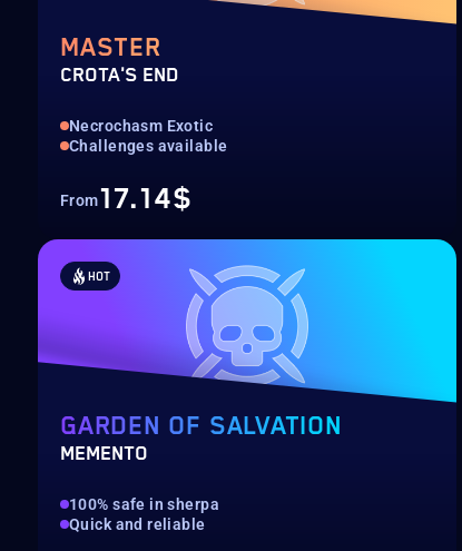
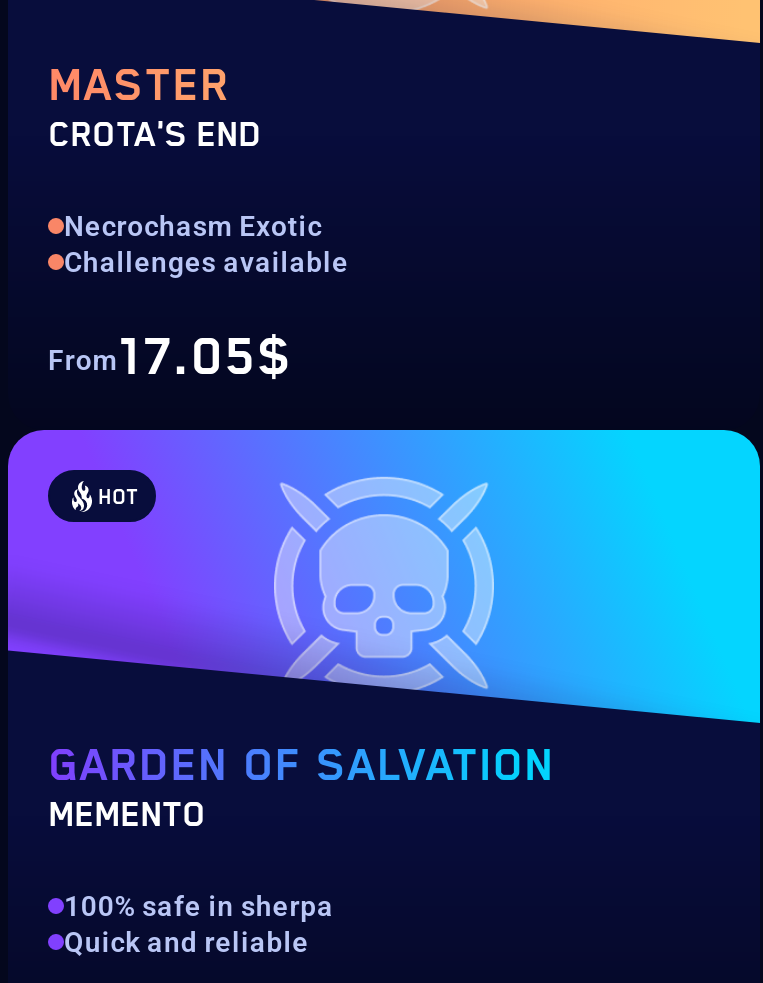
- From17.14$
+ From17.05$
